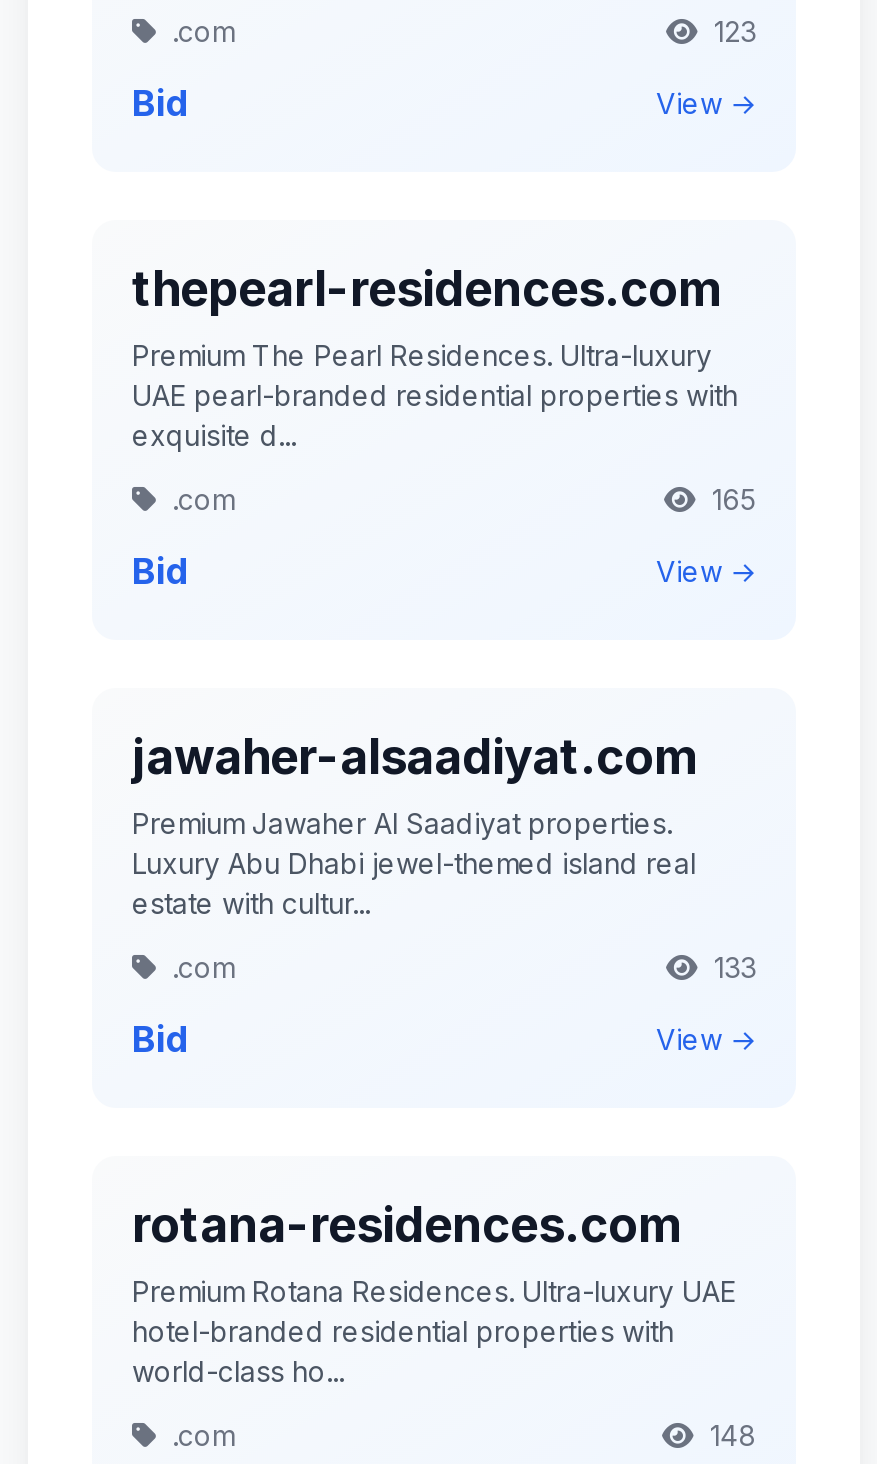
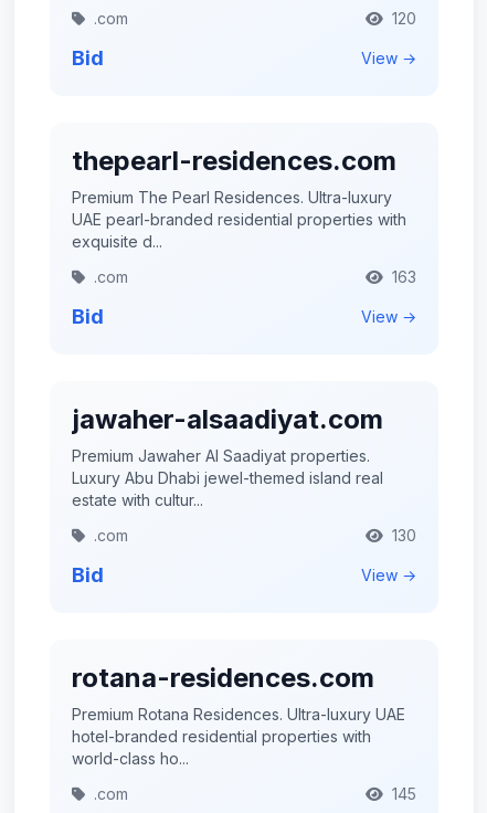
- 123
+ 120

- 165
+ 163

- 133
+ 130

- 148
+ 145
